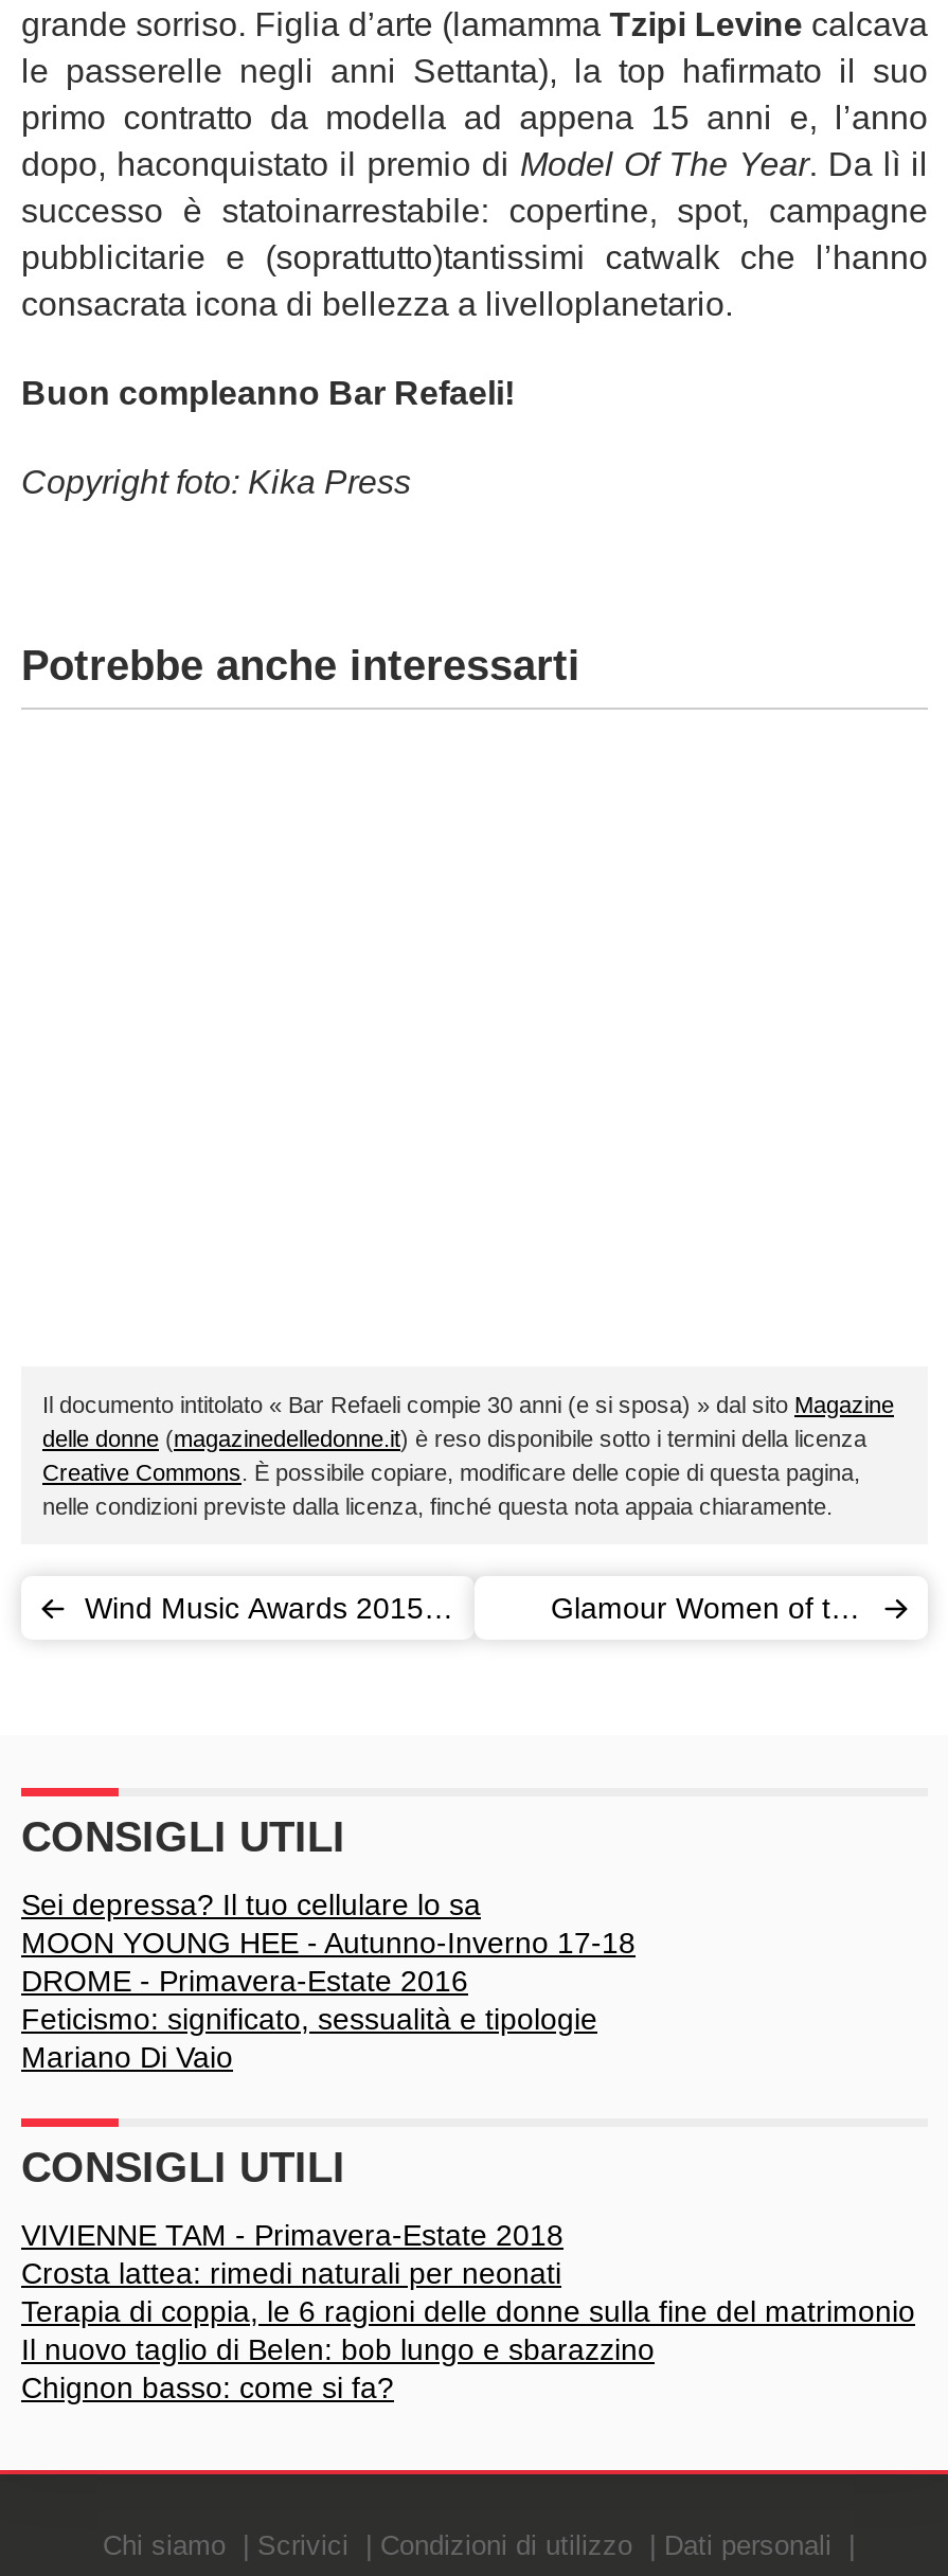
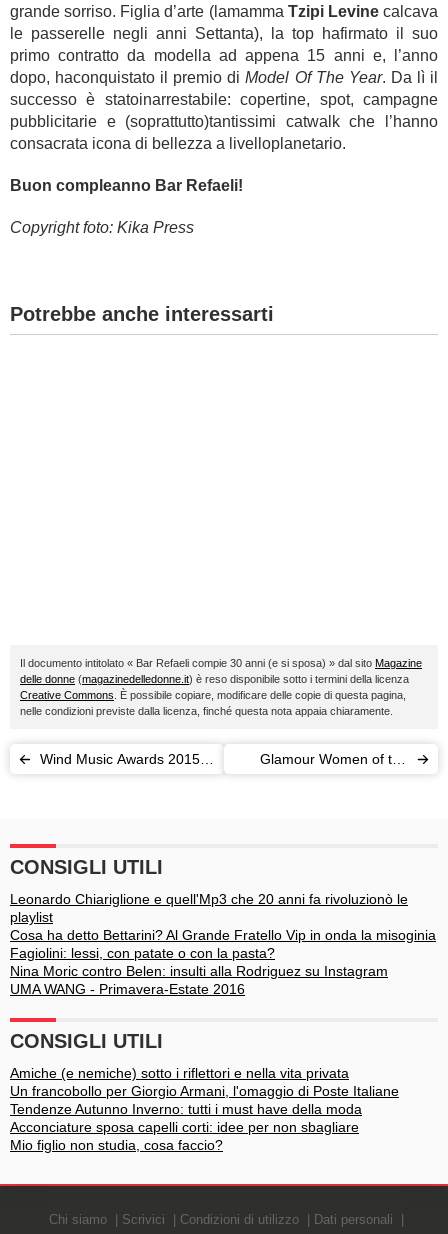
- Sei depressa? Il tuo cellulare lo sa
- MOON YOUNG HEE - Autunno-Inverno 17-18
- DROME - Primavera-Estate 2016
- Feticismo: significato, sessualità e tipologie
- Mariano Di Vaio
+ Leonardo Chiariglione e quell'Mp3 che 20 anni fa rivoluzionò le
+ playlist
+ Cosa ha detto Bettarini? Al Grande Fratello Vip in onda la misoginia
+ Fagiolini: lessi, con patate o con la pasta?
+ Nina Moric contro Belen: insulti alla Rodriguez su Instagram
+ UMA WANG - Primavera-Estate 2016

- VIVIENNE TAM - Primavera-Estate 2018
- Crosta lattea: rimedi naturali per neonati
- Terapia di coppia, le 6 ragioni delle donne sulla fine del matrimonio
- Il nuovo taglio di Belen: bob lungo e sbarazzino
- Chignon basso: come si fa?
+ Amiche (e nemiche) sotto i riflettori e nella vita privata
+ Un francobollo per Giorgio Armani, l'omaggio di Poste Italiane
+ Tendenze Autunno Inverno: tutti i must have della moda
+ Acconciature sposa capelli corti: idee per non sbagliare
+ Mio figlio non studia, cosa faccio?
